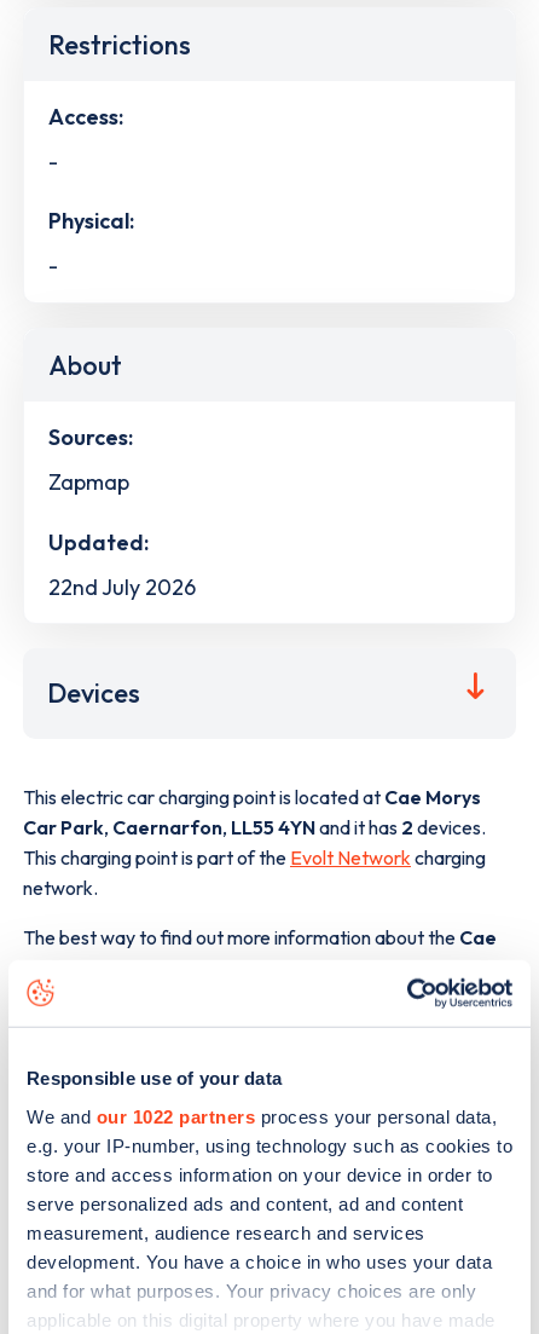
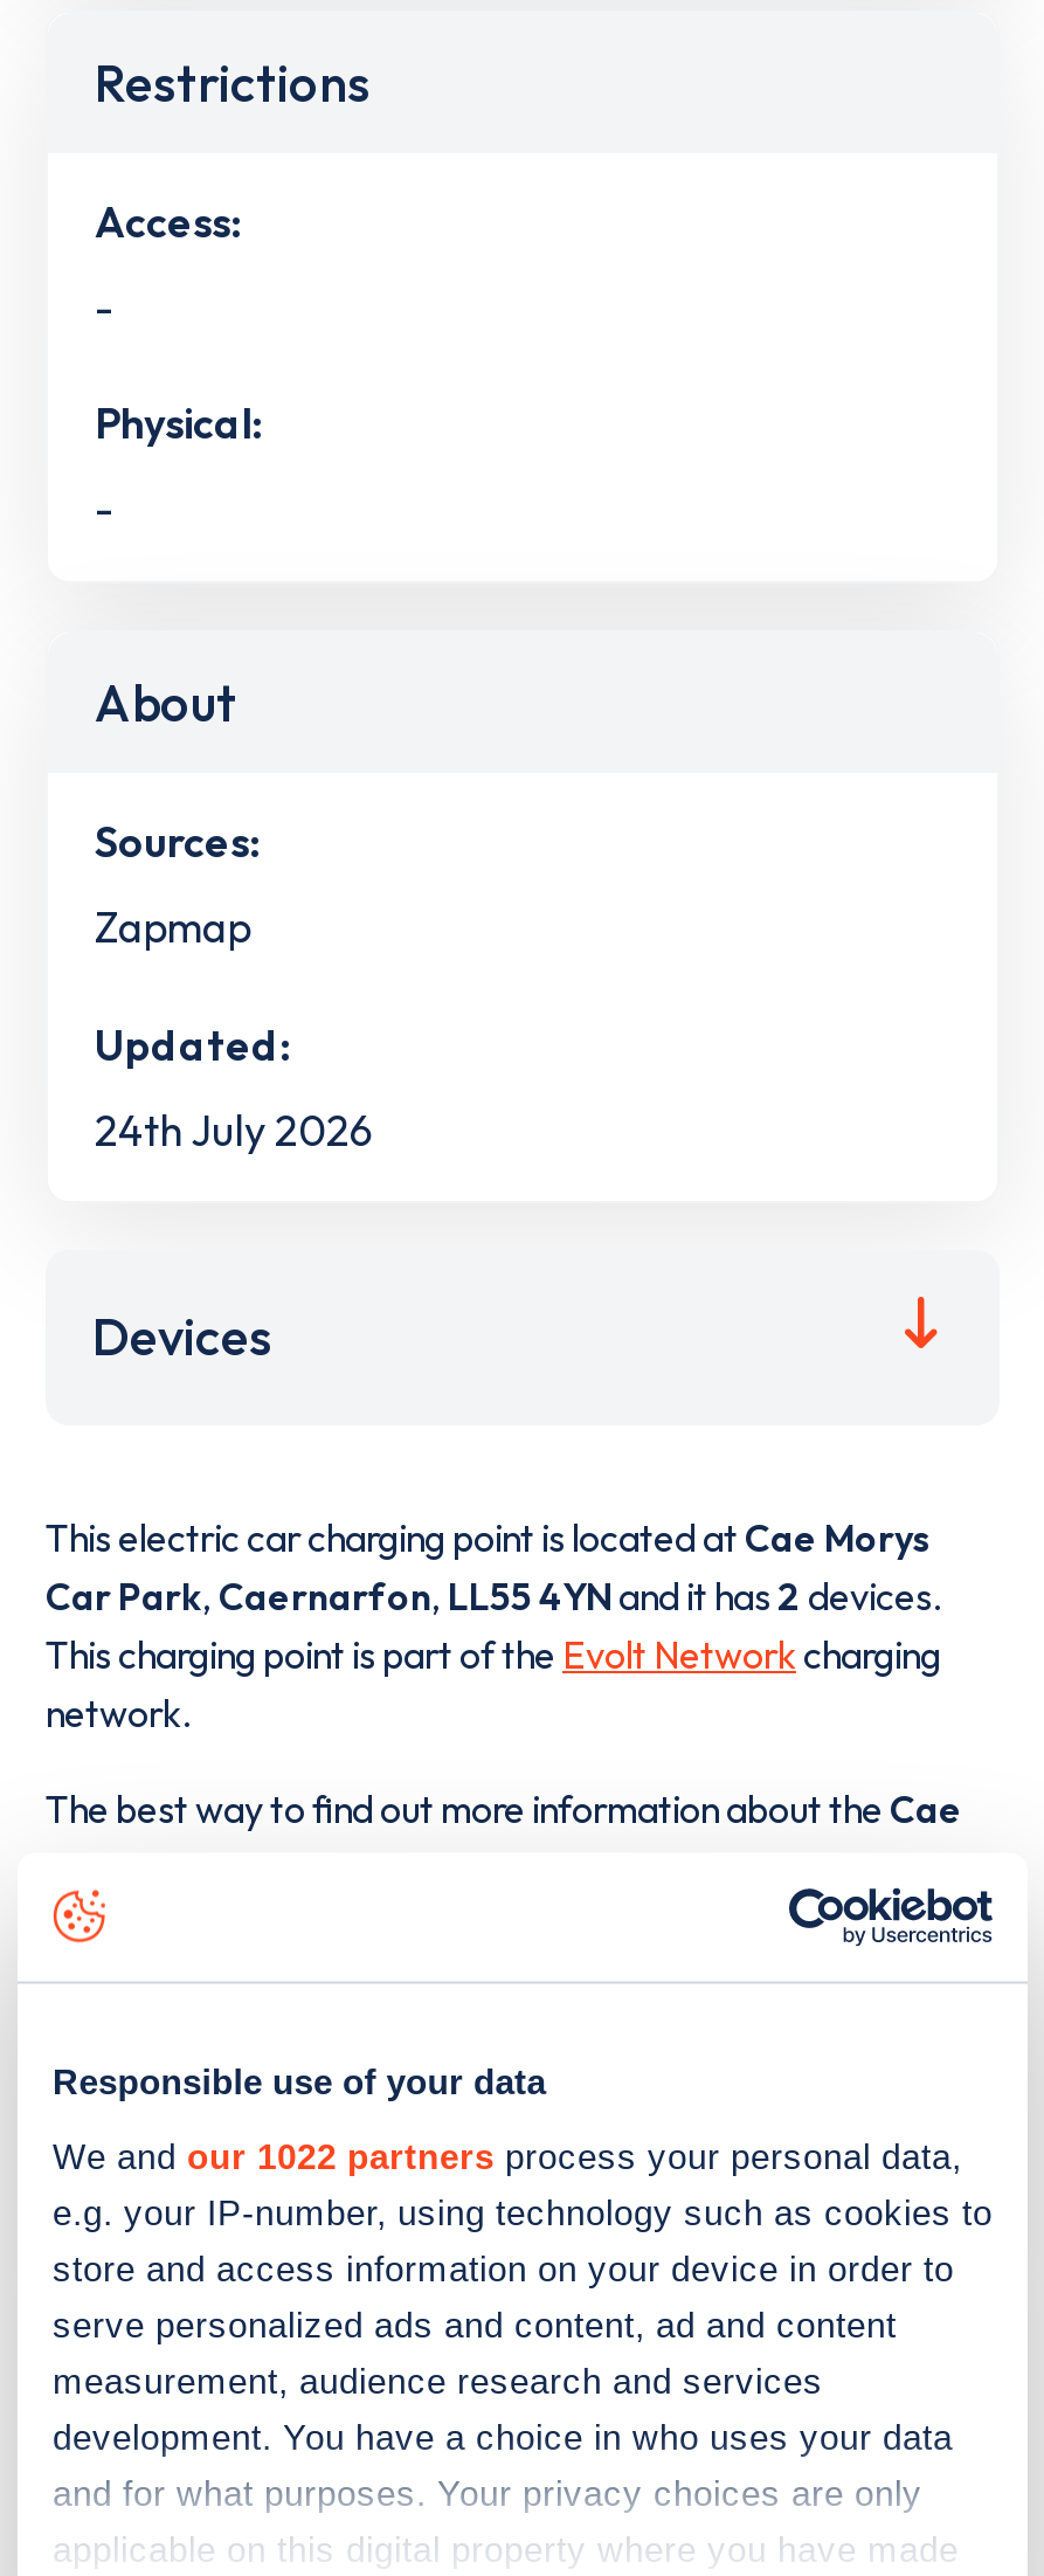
- 22nd July 2026
+ 24th July 2026
